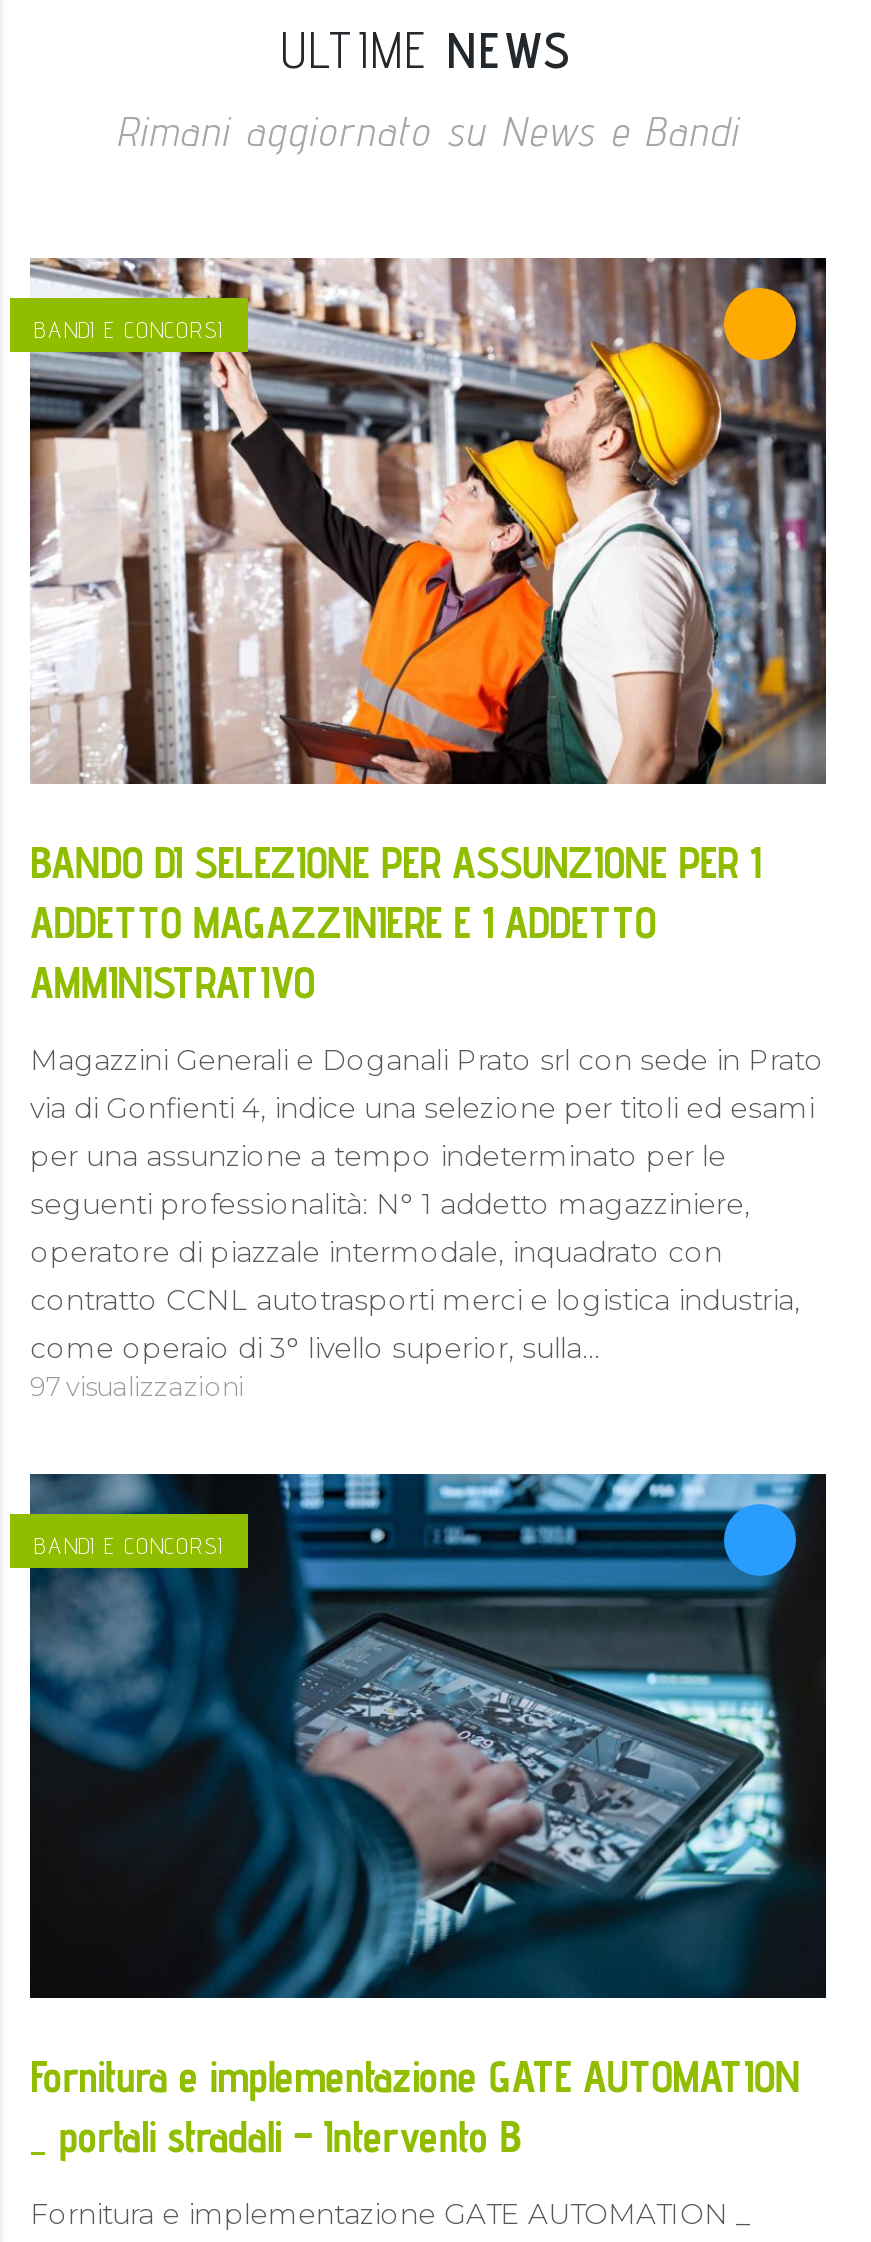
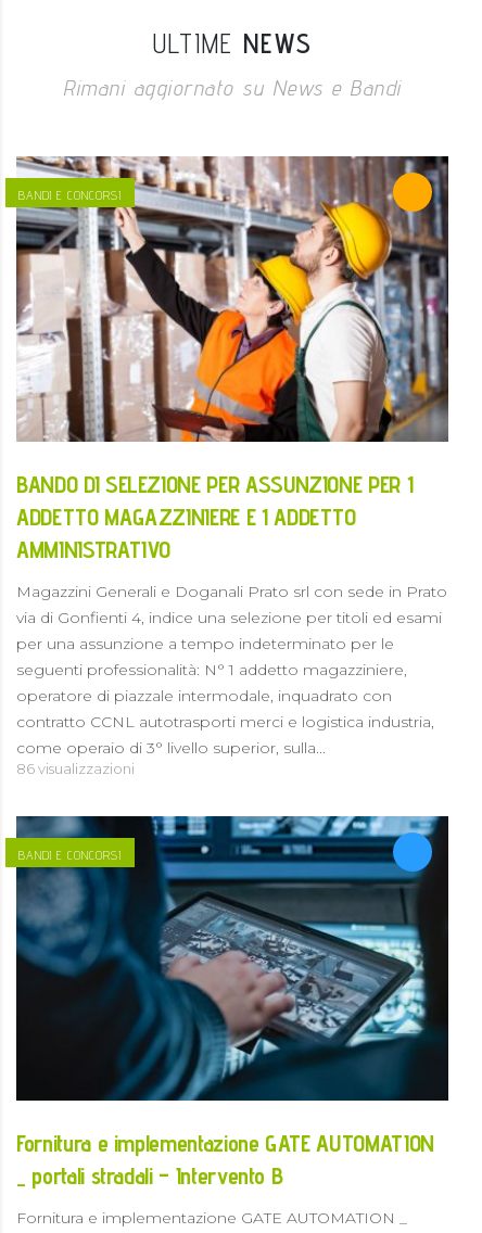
- 97 visualizzazioni
+ 86 visualizzazioni
